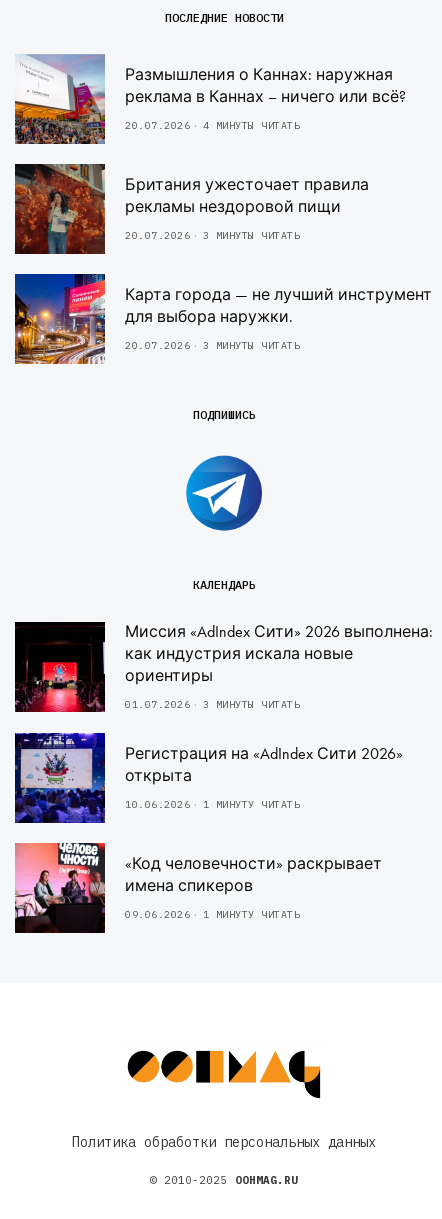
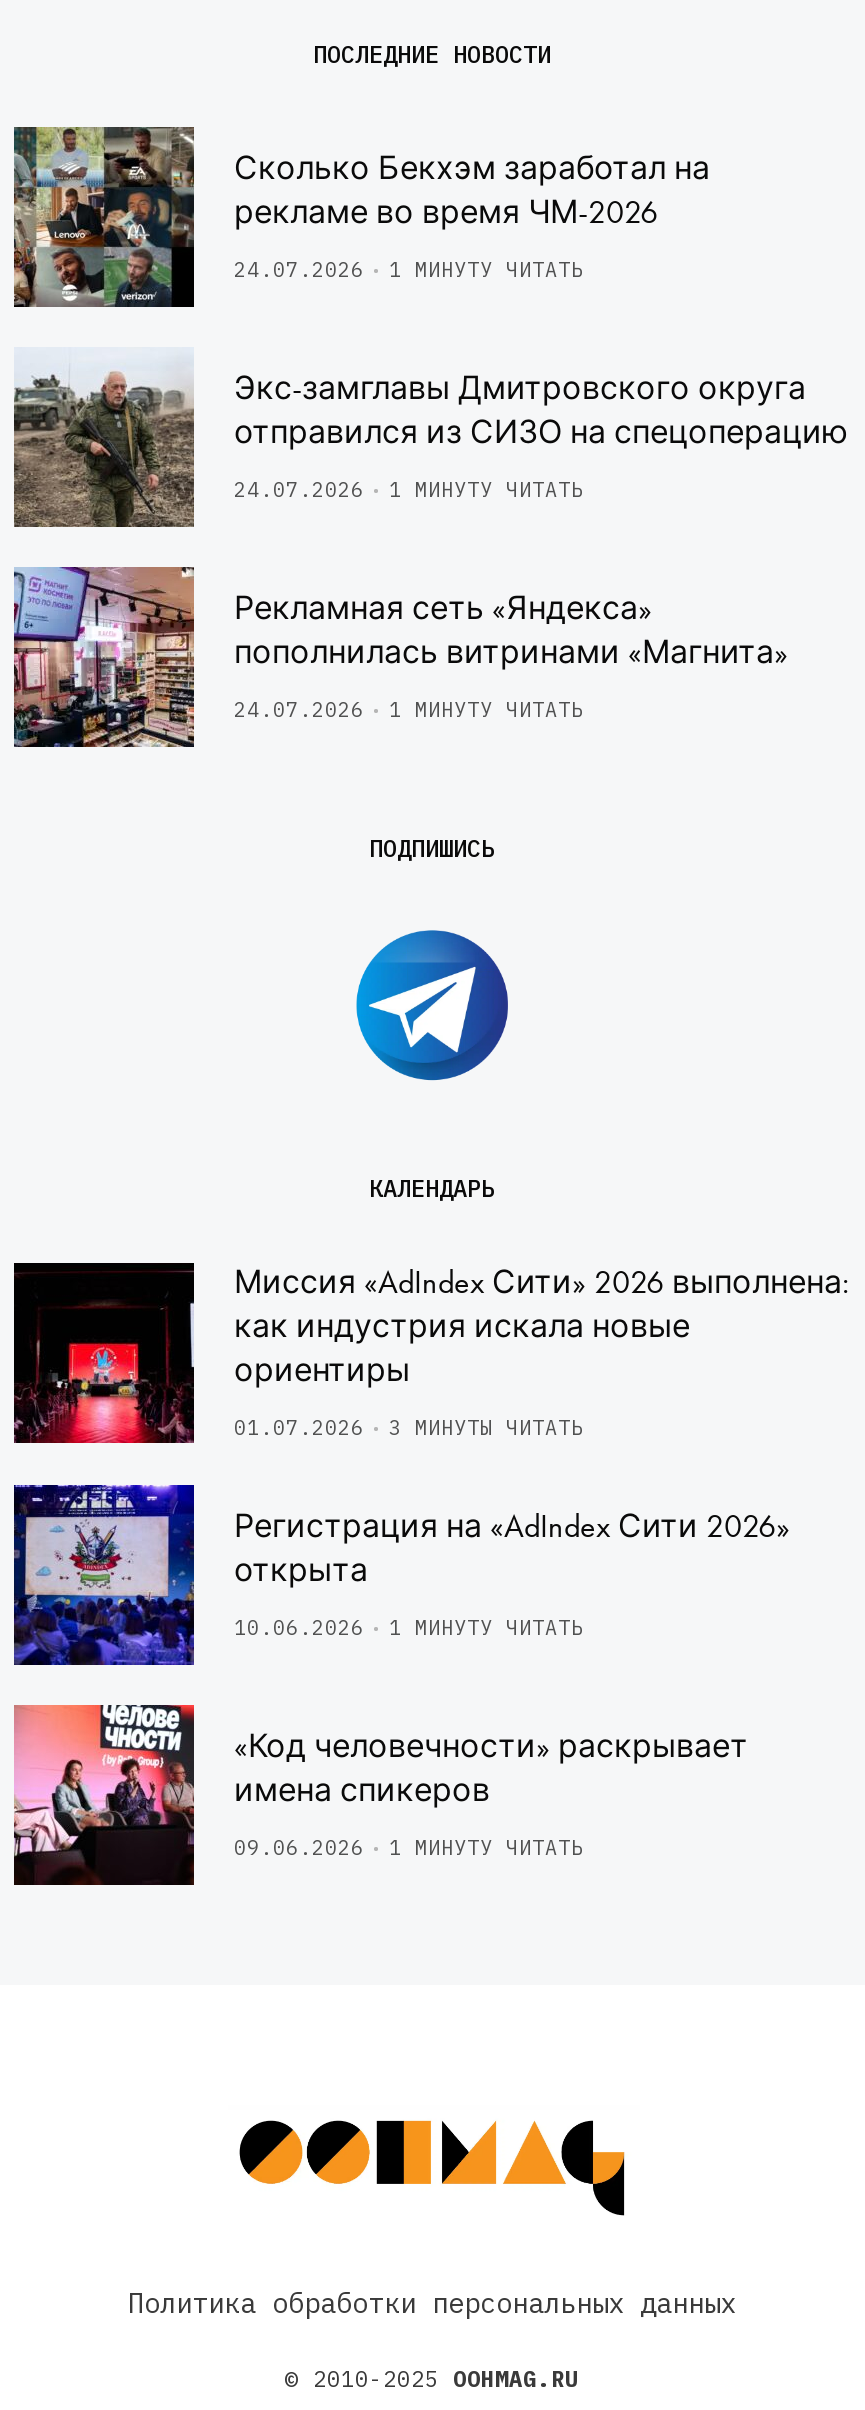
- [image]
- Размышления о Каннах: наружная
- реклама в Каннах – ничего или всё?
+ [image]
+ Сколько Бекхэм заработал на
+ рекламе во время ЧМ-2026

- 20.07.2026
- 4 МИНУТЫ ЧИТАТЬ
+ 24.07.2026
+ 1 МИНУТУ ЧИТАТЬ

- [image]
- Британия ужесточает правила
- рекламы нездоровой пищи
+ [image]
+ Экс-замглавы Дмитровского округа
+ отправился из СИЗО на спецоперацию

- 20.07.2026
- 3 МИНУТЫ ЧИТАТЬ
+ 24.07.2026
+ 1 МИНУТУ ЧИТАТЬ

- [image]
- Карта города — не лучший инструмент
- для выбора наружки.
+ [image]
+ Рекламная сеть «Яндекса»
+ пополнилась витринами «Магнита»

- 20.07.2026
- 3 МИНУТЫ ЧИТАТЬ
+ 24.07.2026
+ 1 МИНУТУ ЧИТАТЬ
